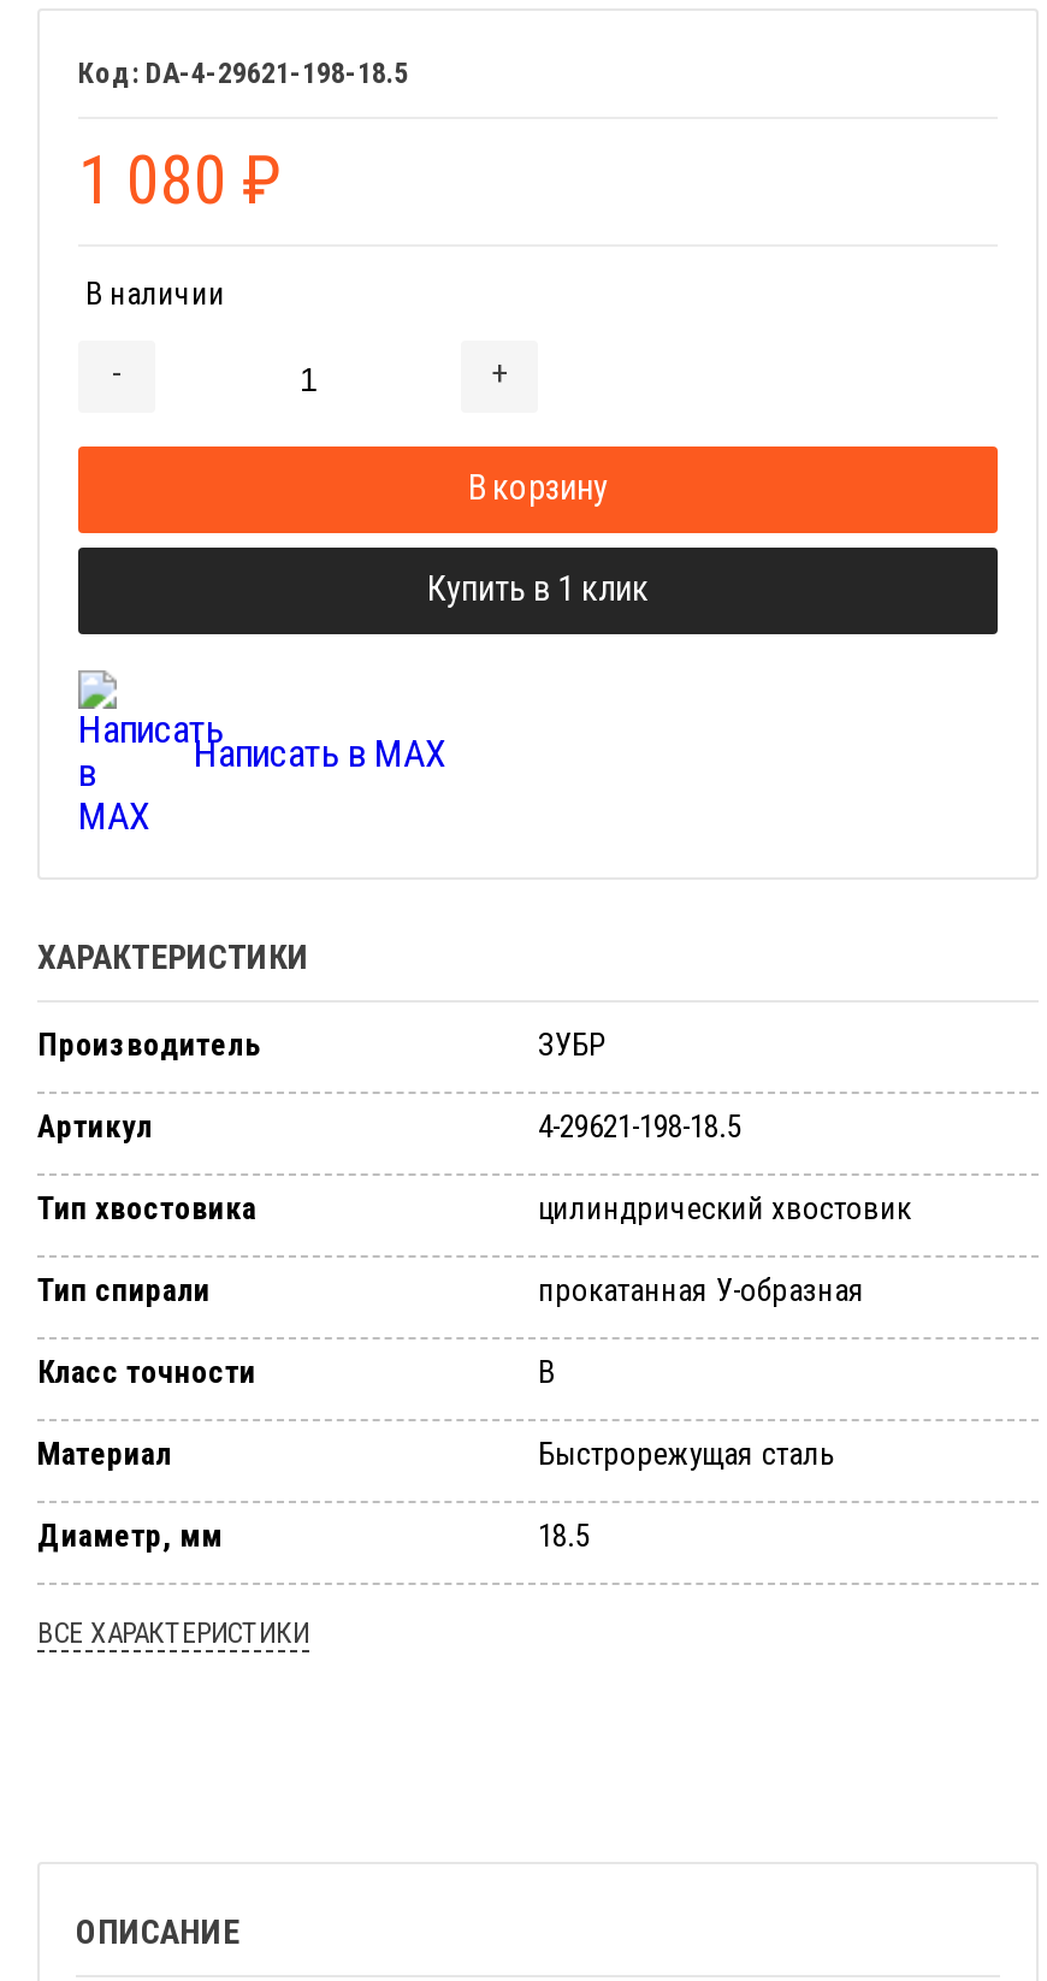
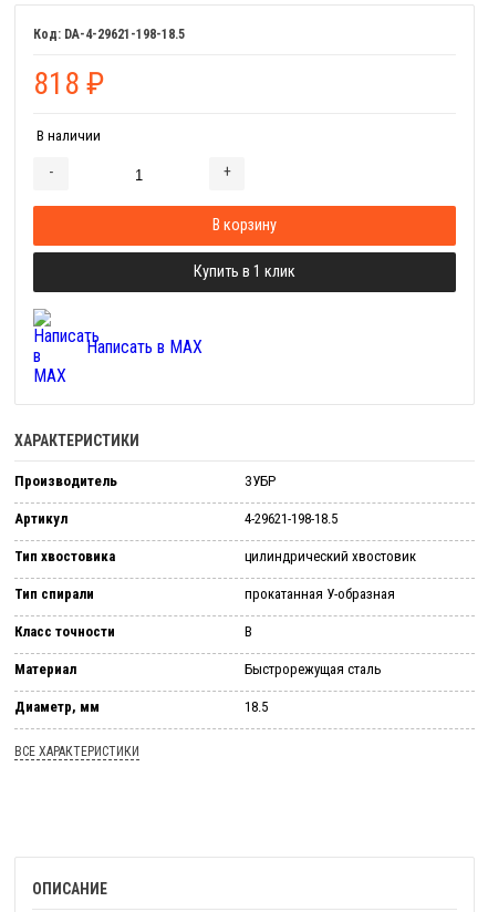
- 1 080 ₽
+ 818 ₽
